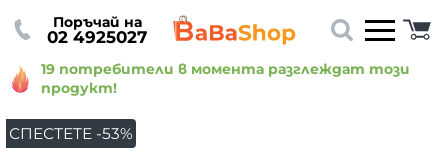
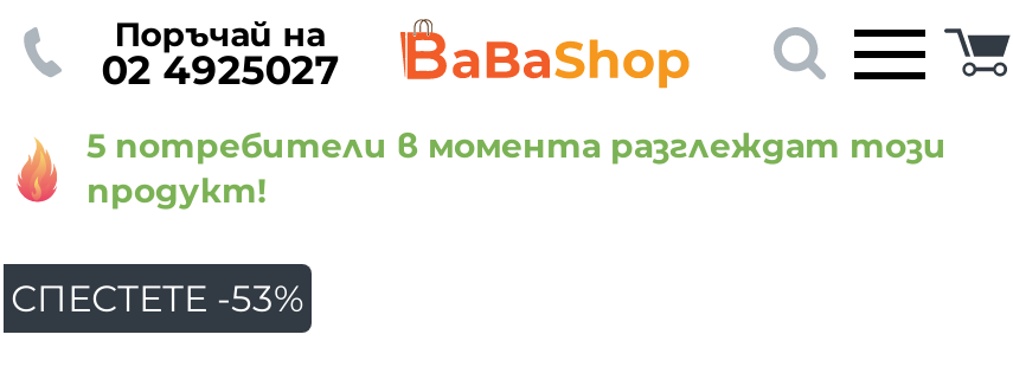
- 19 потребители в момента разглеждат този
+ 5 потребители в момента разглеждат този
